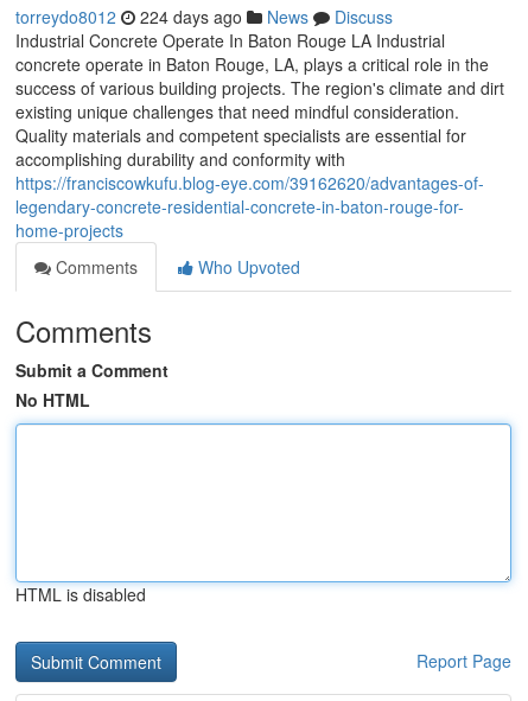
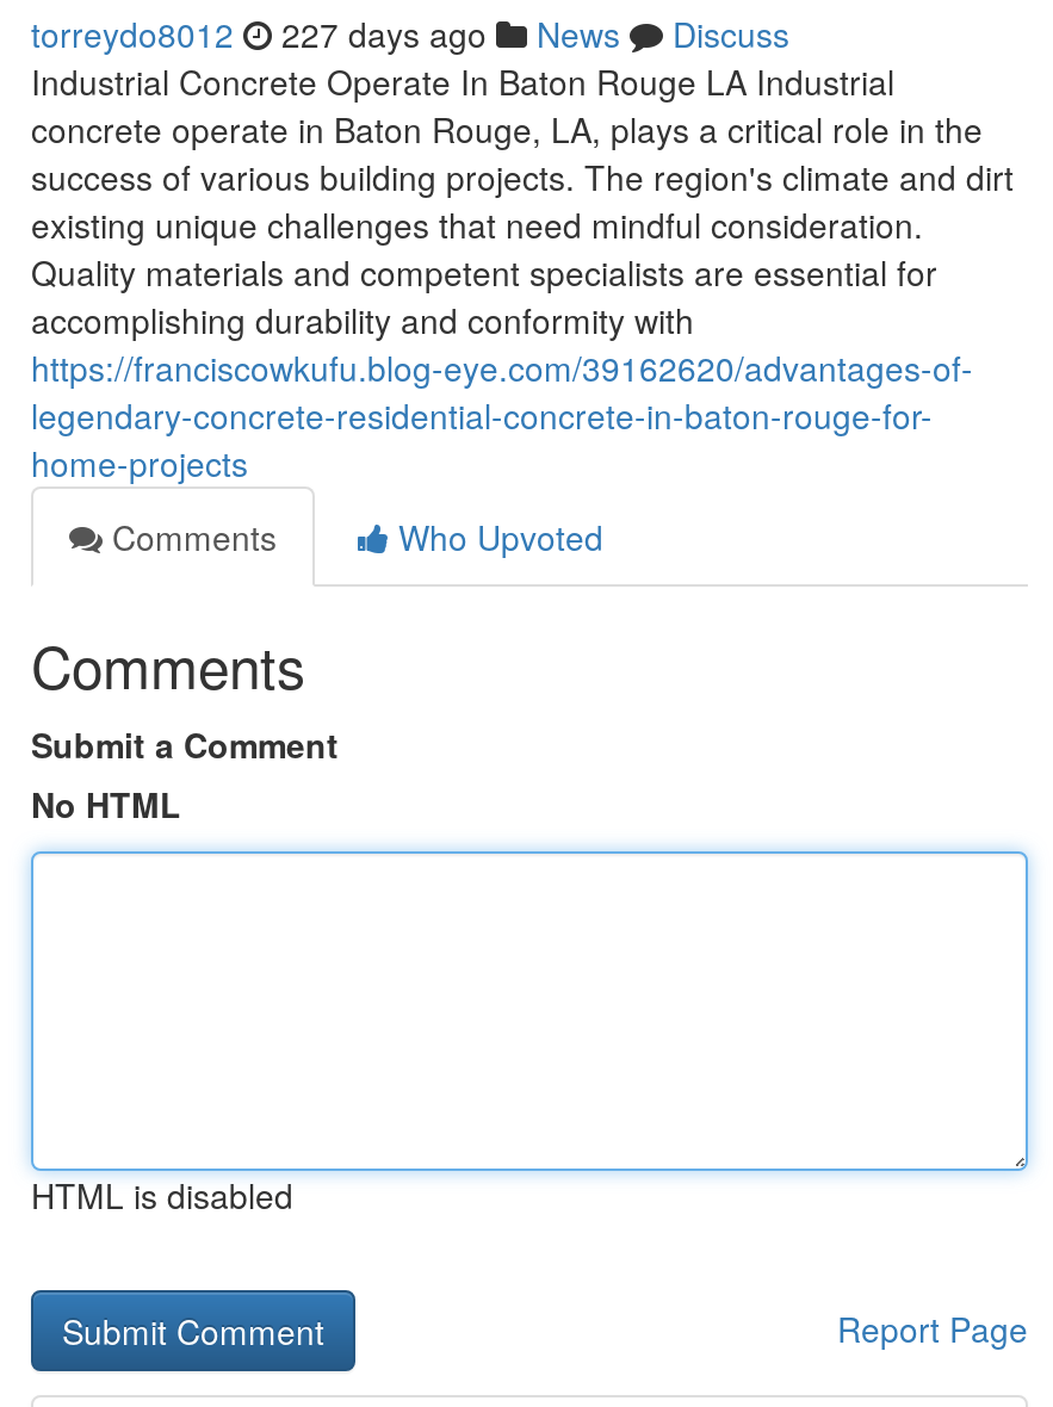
- torreydo8012 224 days ago News Discuss
+ torreydo8012 227 days ago News Discuss
